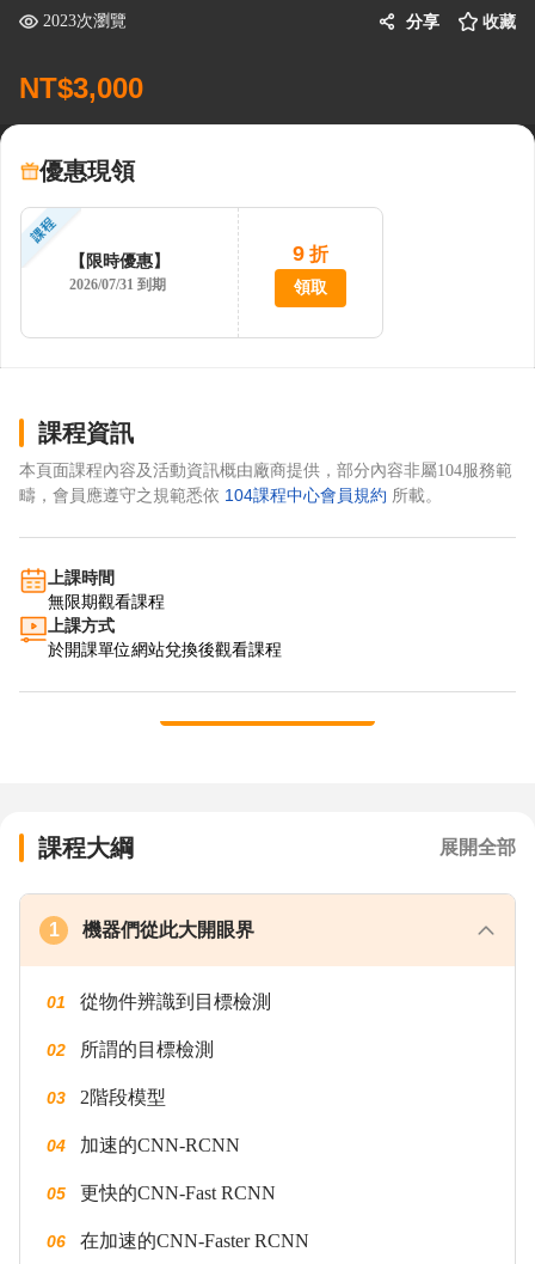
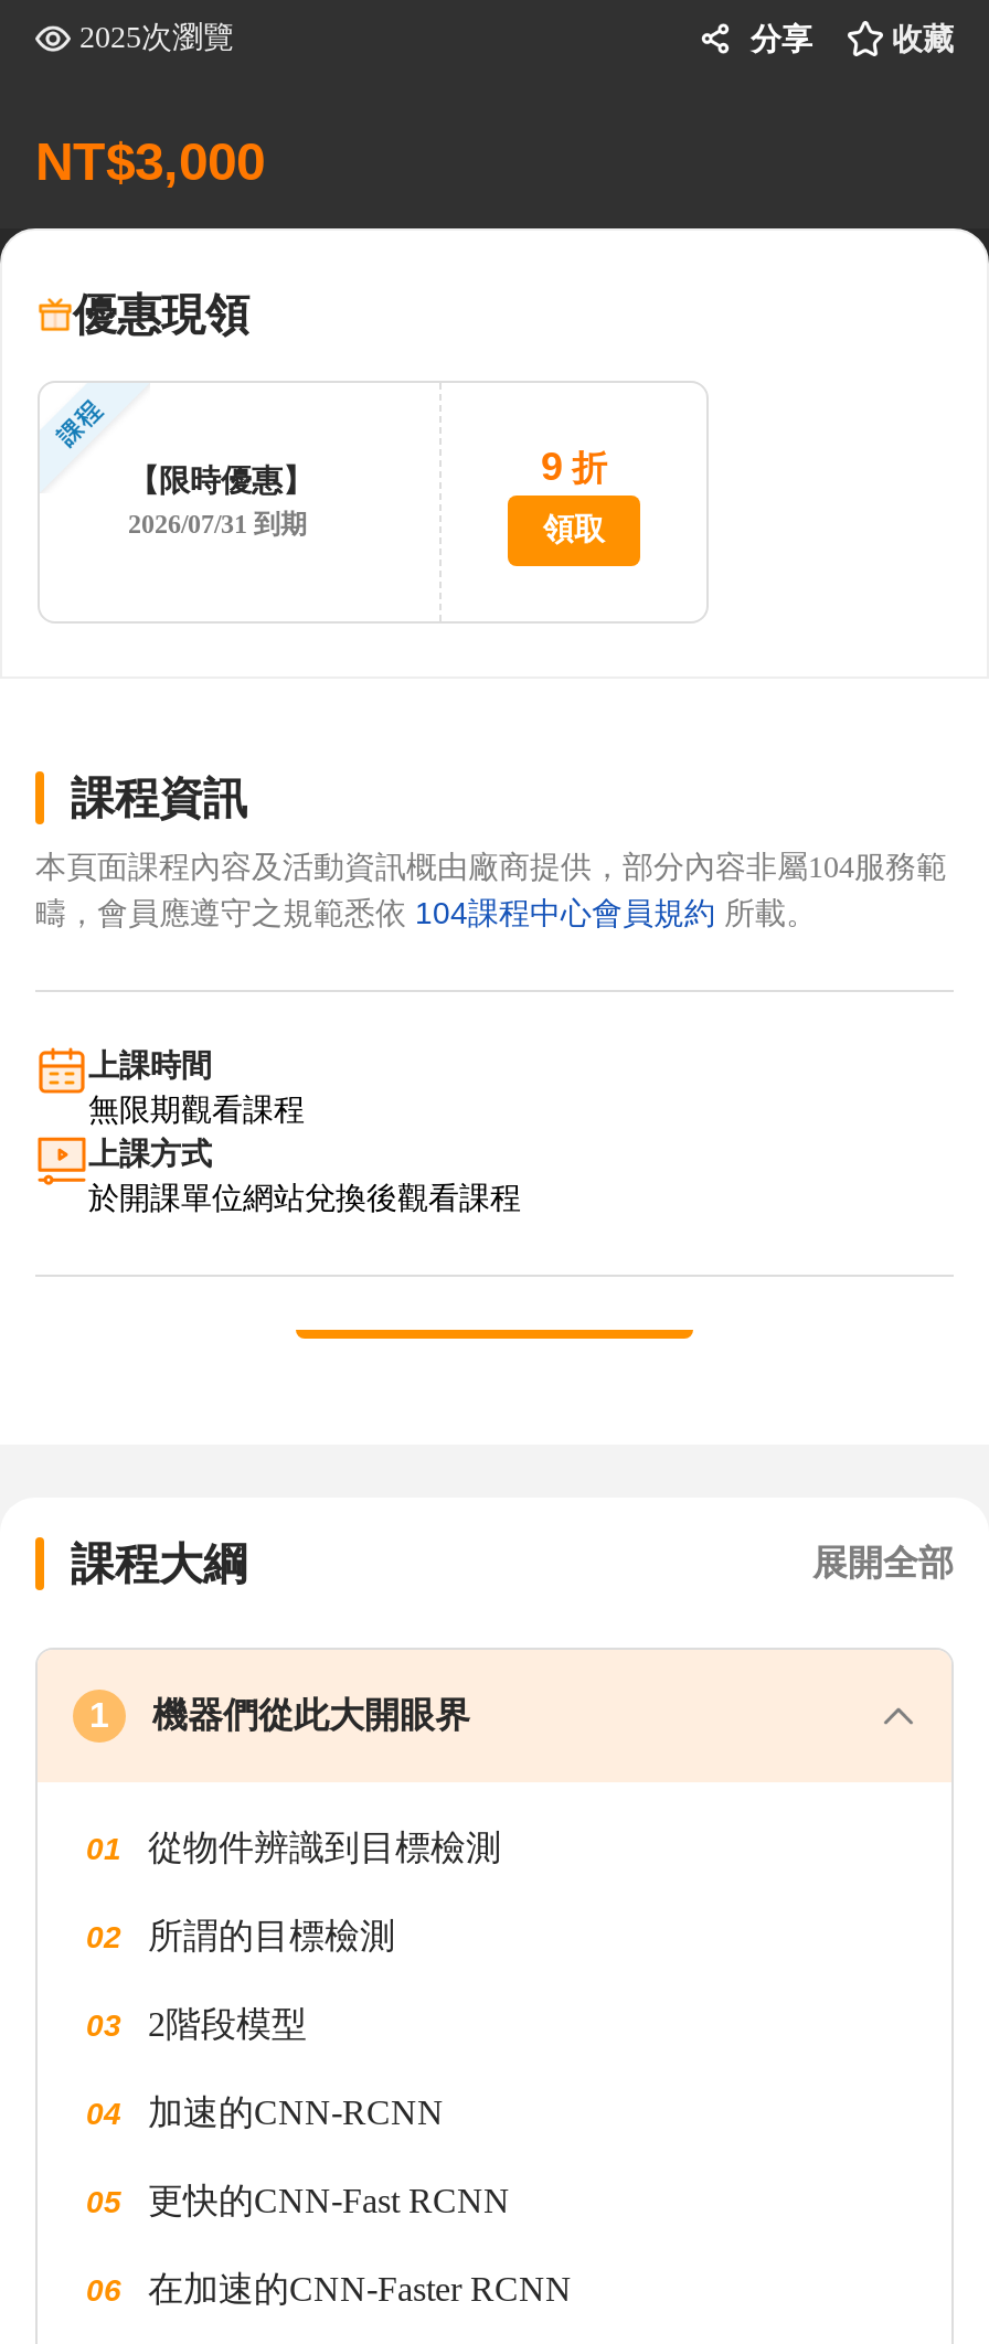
- 2023次瀏覽
+ 2025次瀏覽
